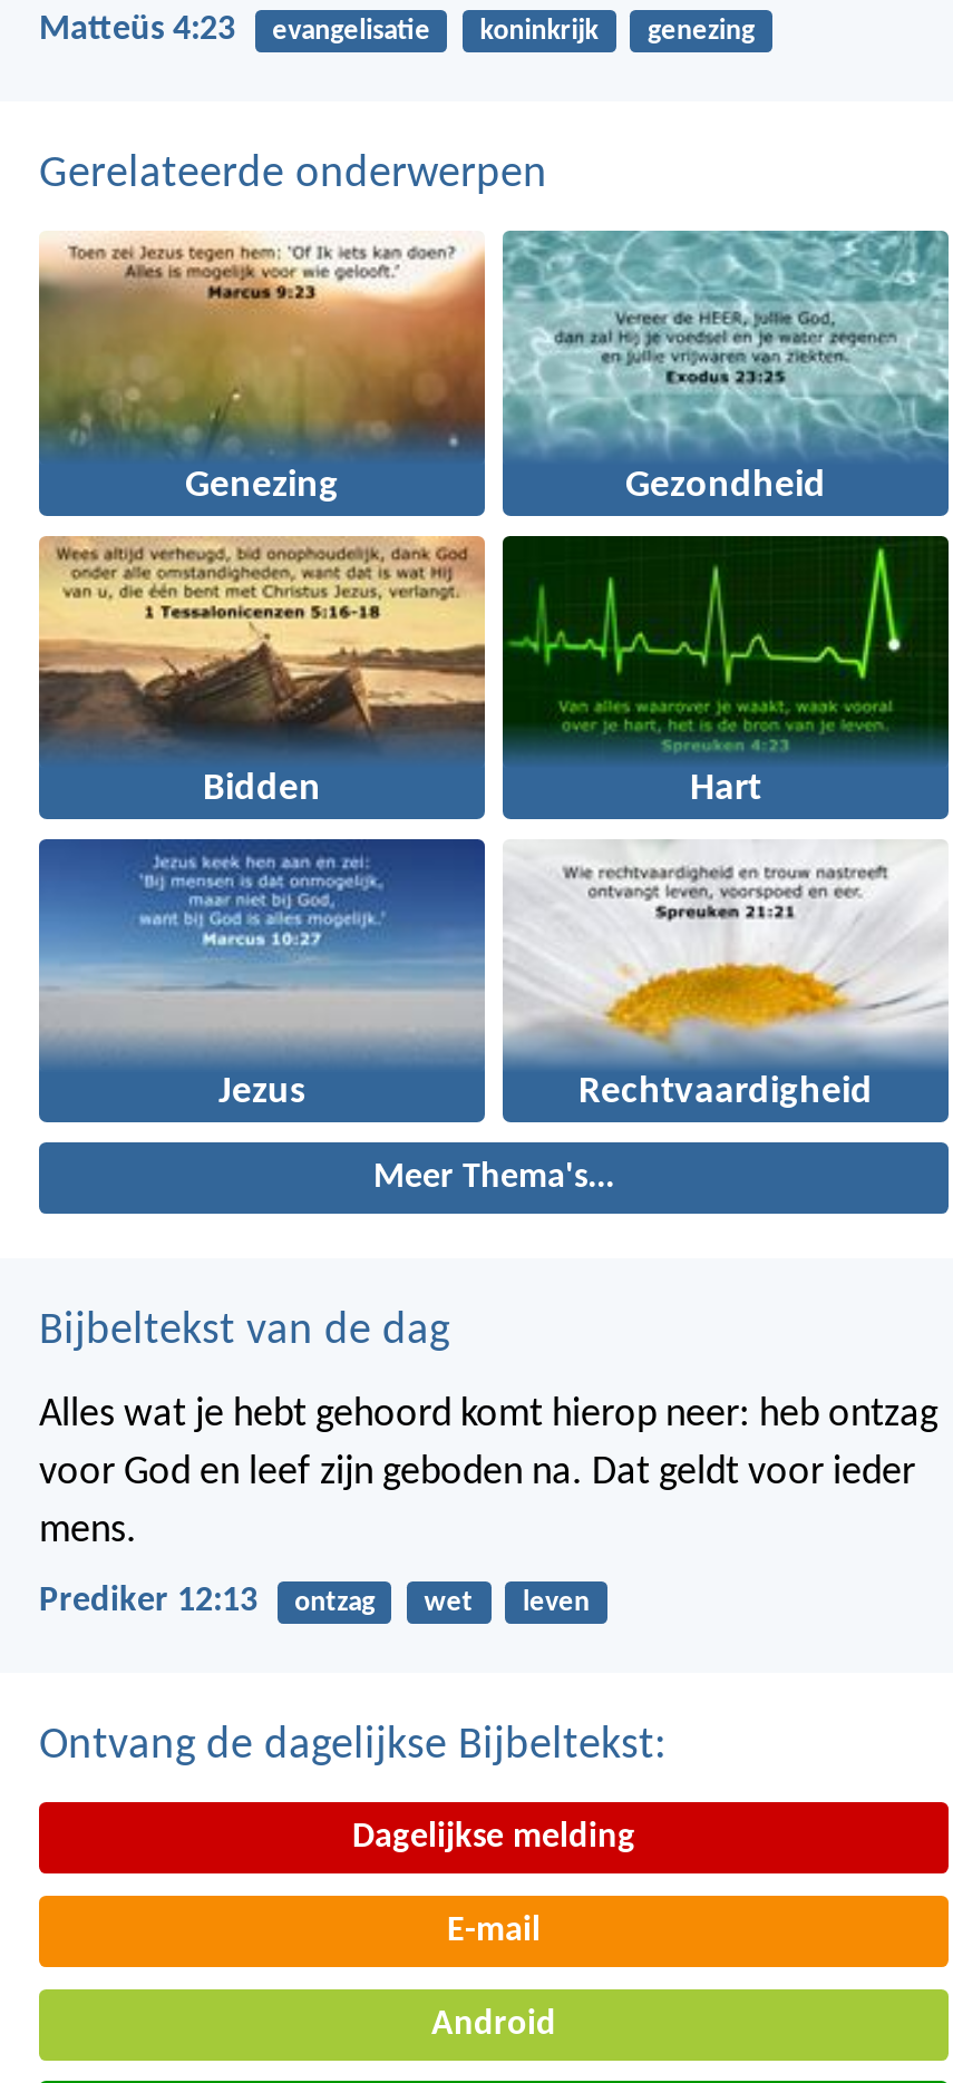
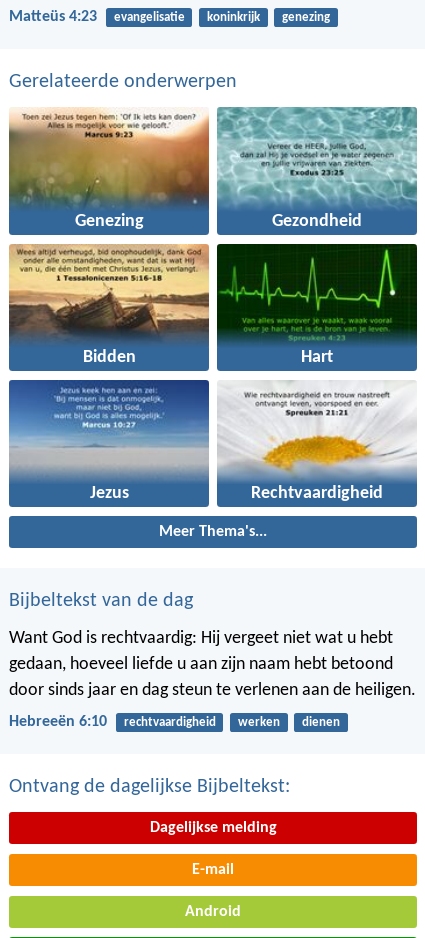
- Alles wat je hebt gehoord komt hierop neer: heb ontzag
- voor God en leef zijn geboden na. Dat geldt voor ieder
- mens.
+ Want God is rechtvaardig: Hij vergeet niet wat u hebt
+ gedaan, hoeveel liefde u aan zijn naam hebt betoond
+ door sinds jaar en dag steun te verlenen aan de heiligen.

- Prediker 12:13
- ontzag
- wet
- leven
+ Hebreeën 6:10
+ rechtvaardigheid
+ werken
+ dienen
